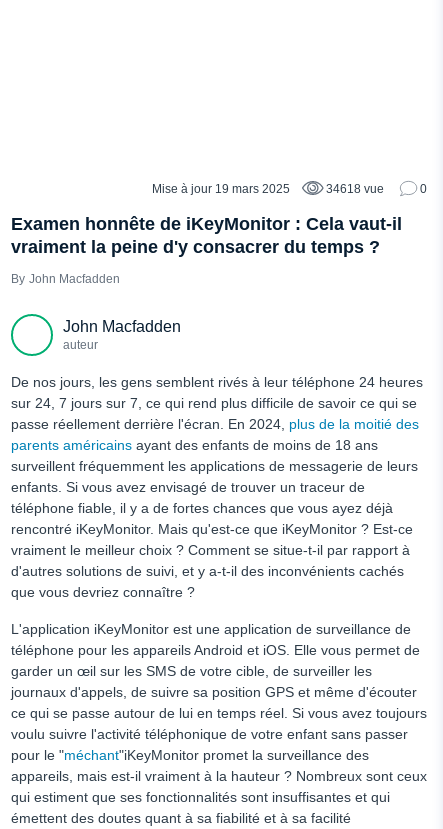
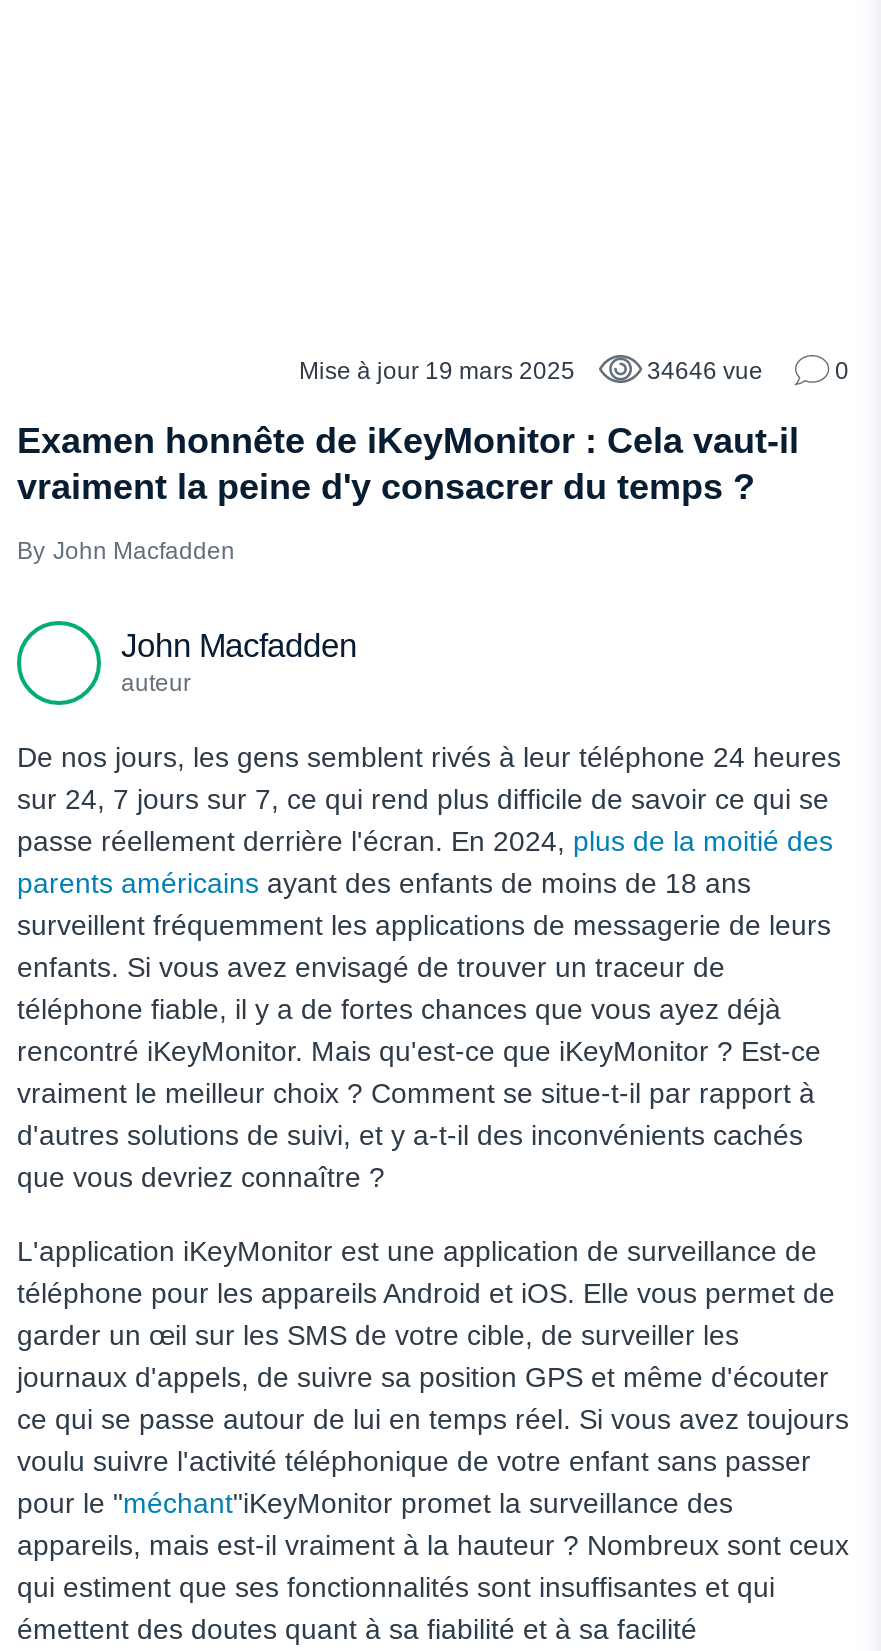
- 34618 vue
+ 34646 vue
